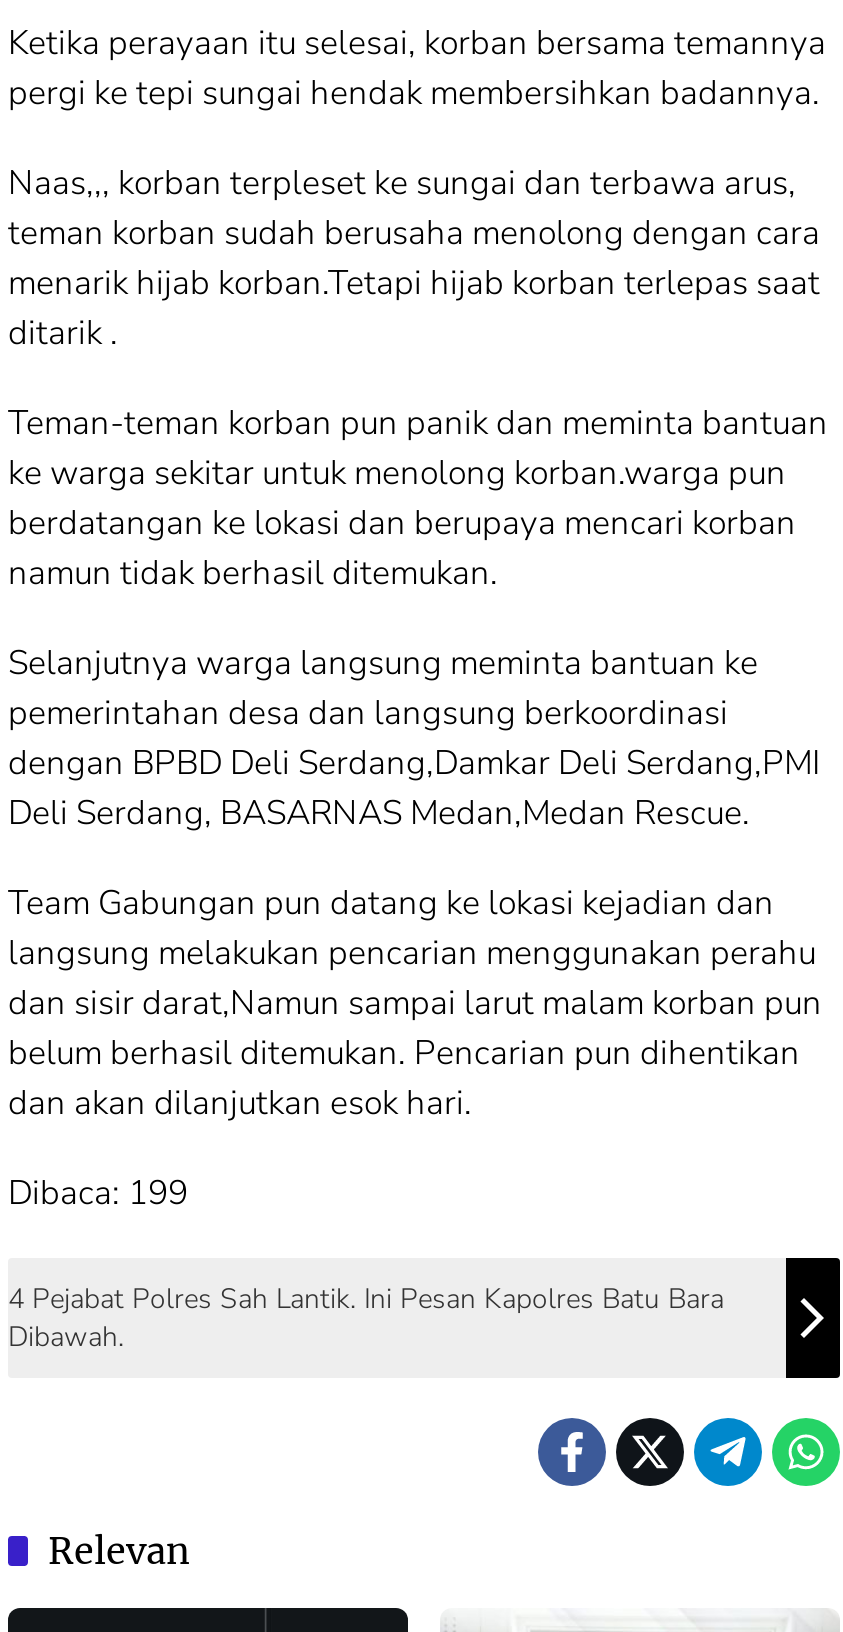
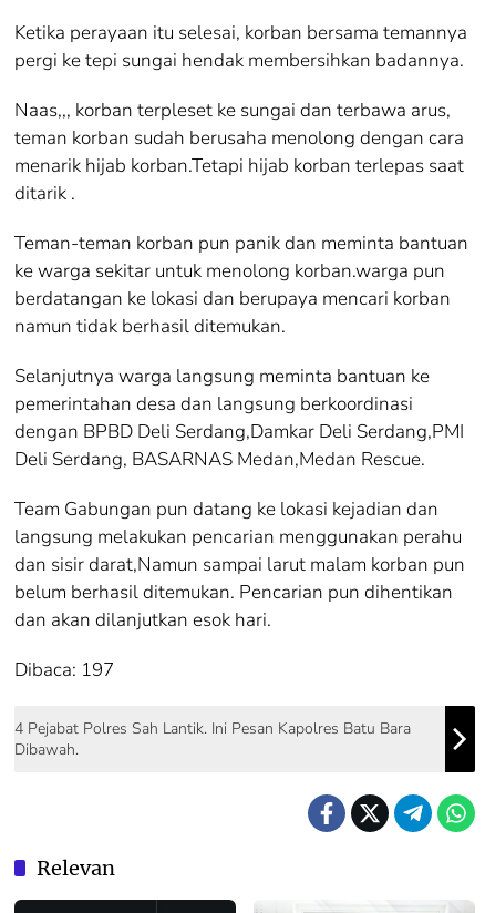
- Dibaca: 199
+ Dibaca: 197
